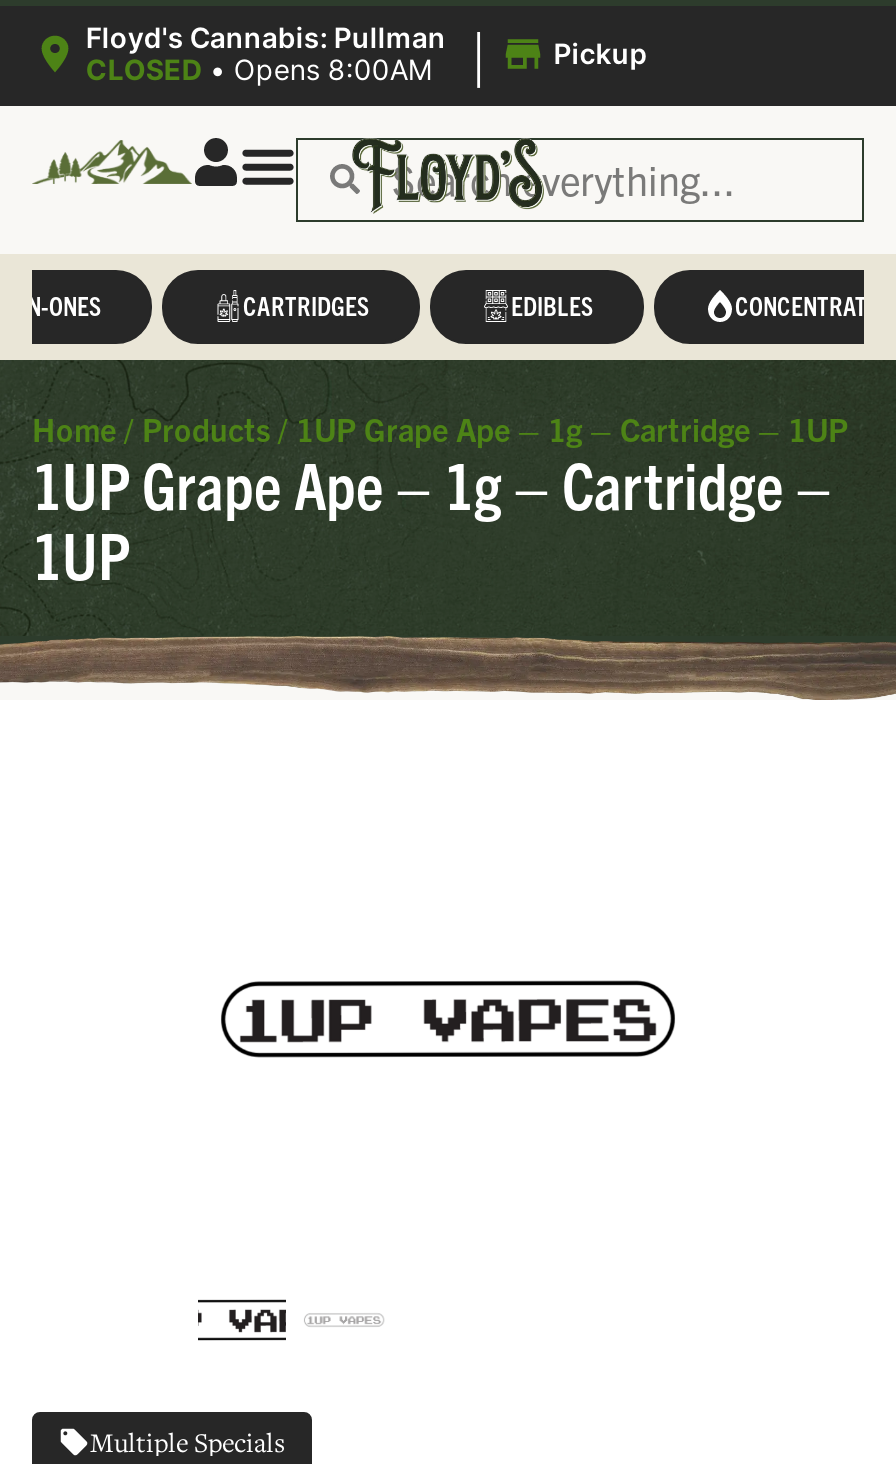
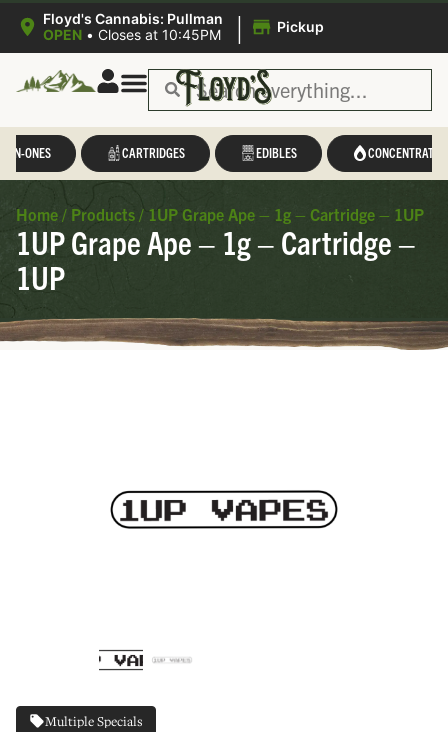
- CLOSED • Opens 8:00AM
+ OPEN • Closes at 10:45PM
